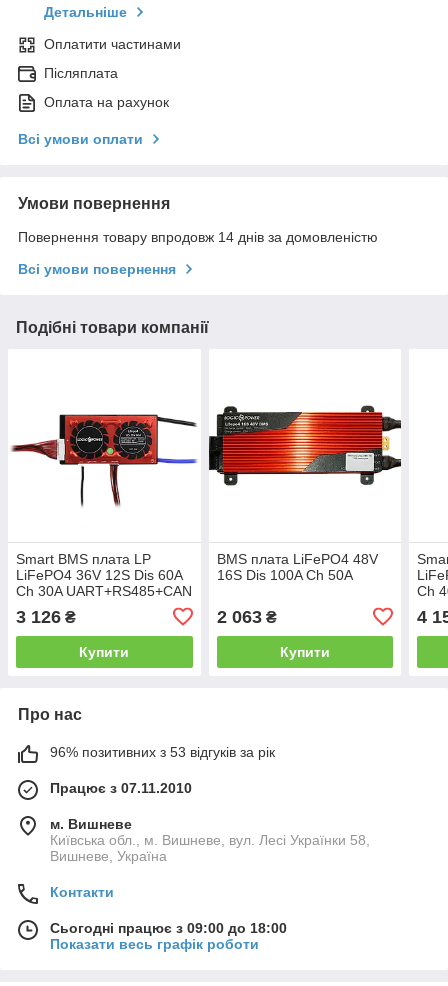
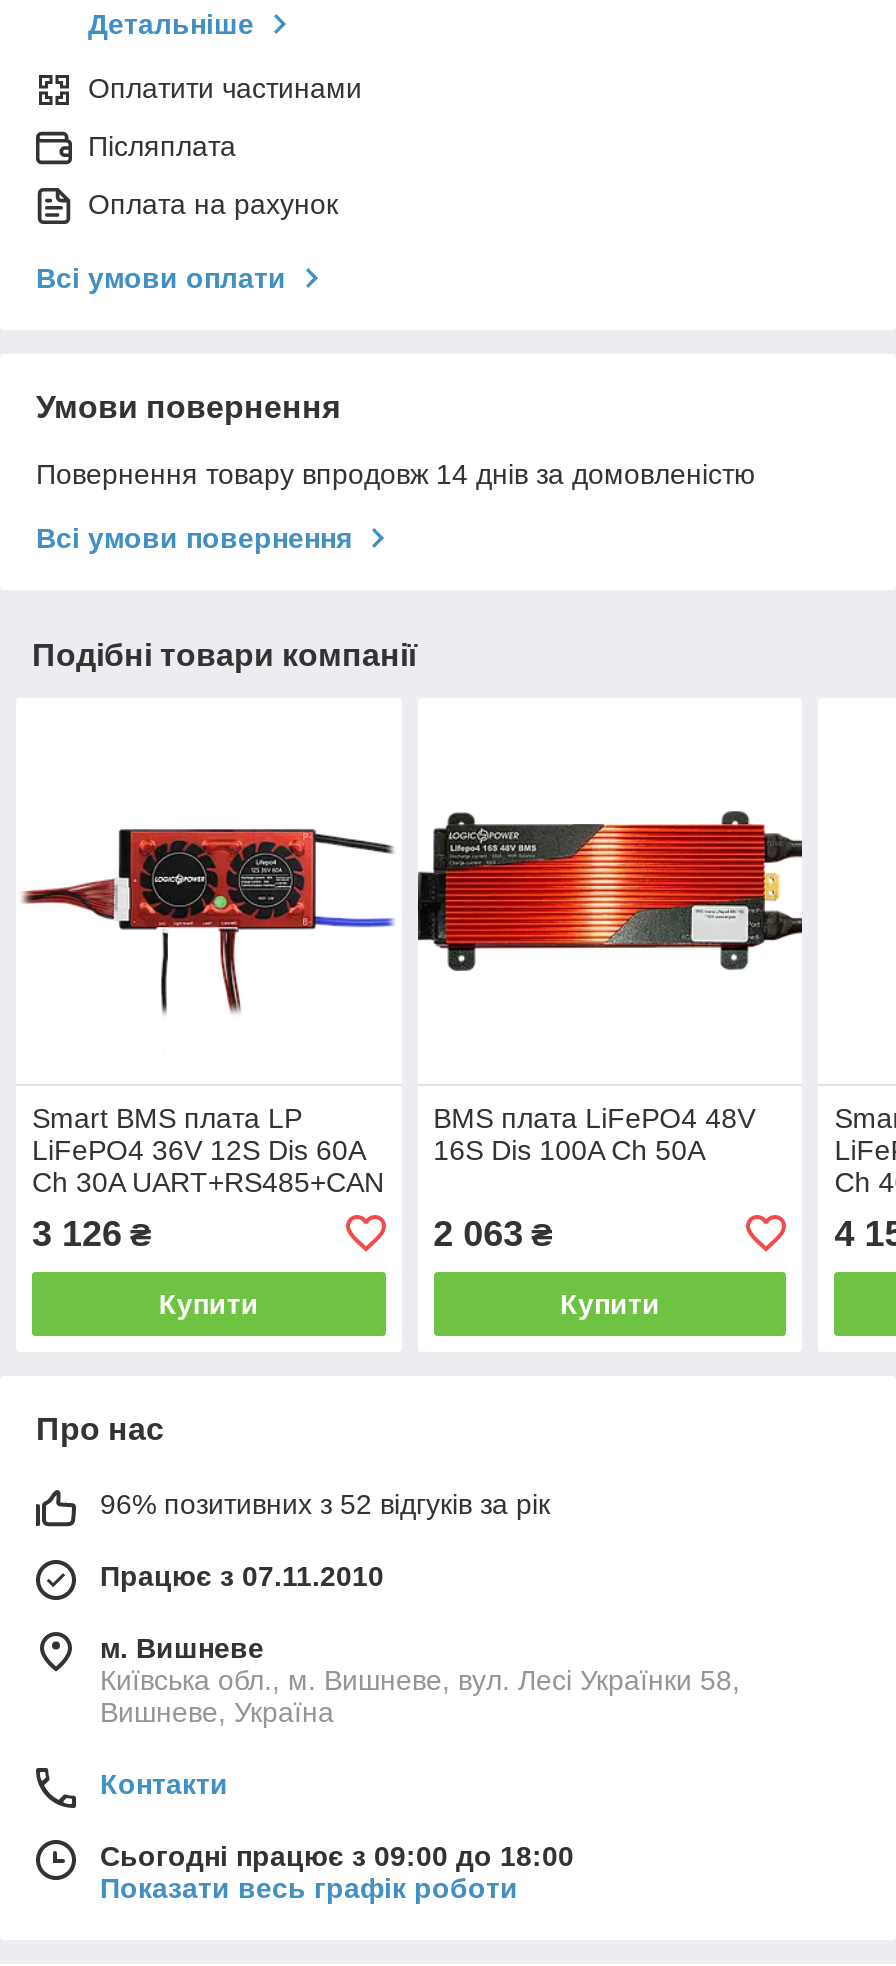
- 96% позитивних з 53 відгуків за рік
+ 96% позитивних з 52 відгуків за рік
